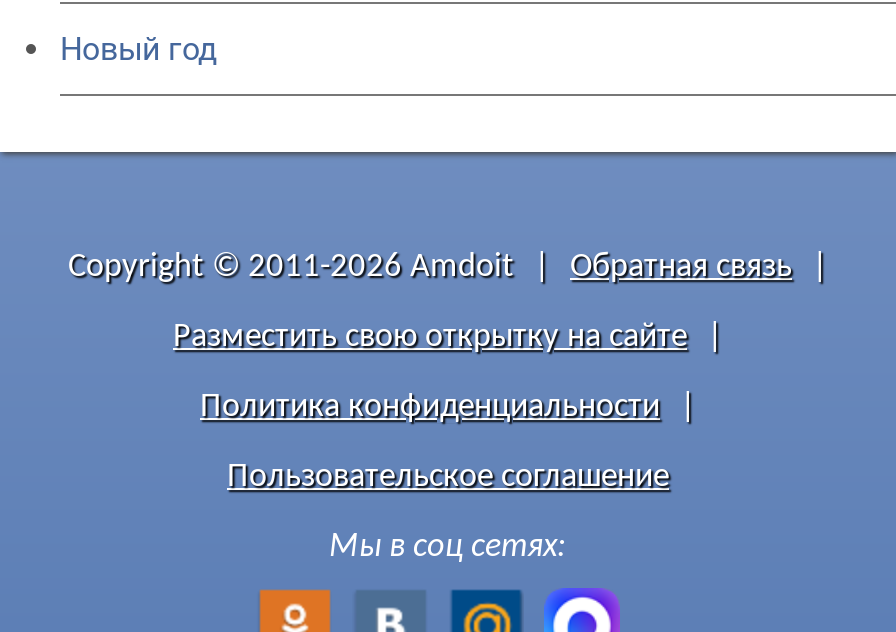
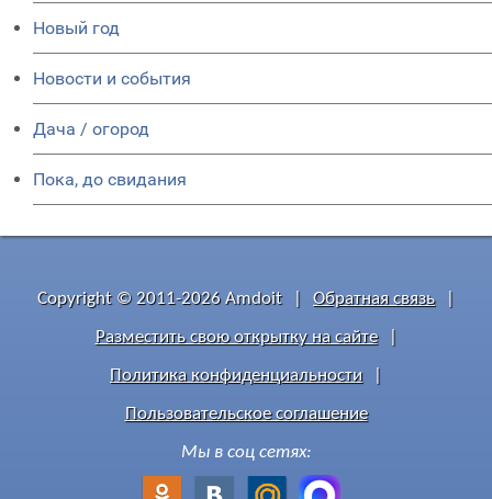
+ Новости и события
+ Дача / огород
+ Пока, до свидания
